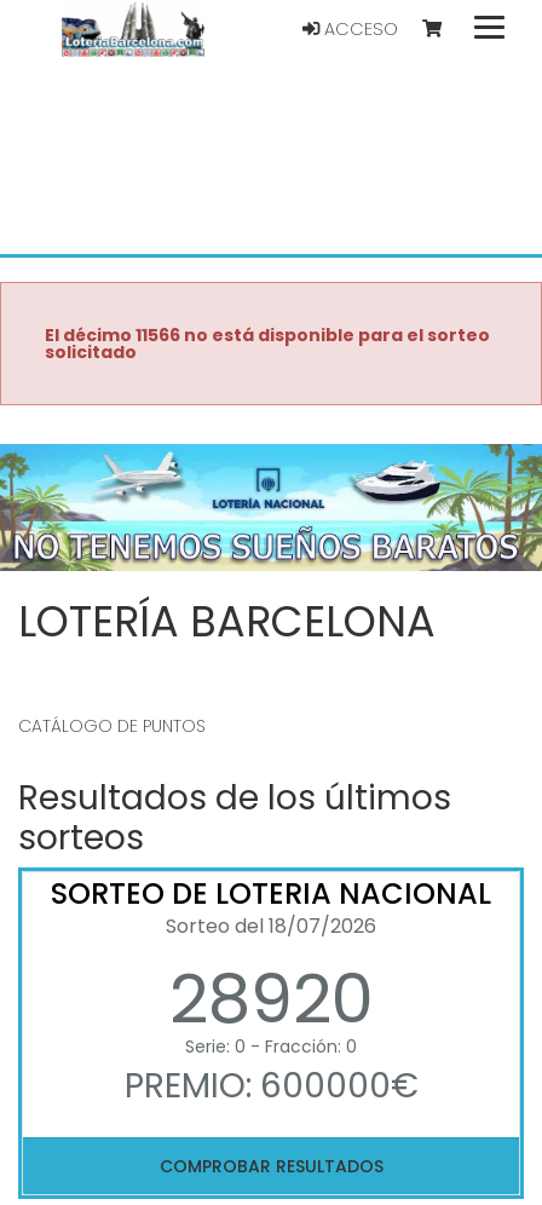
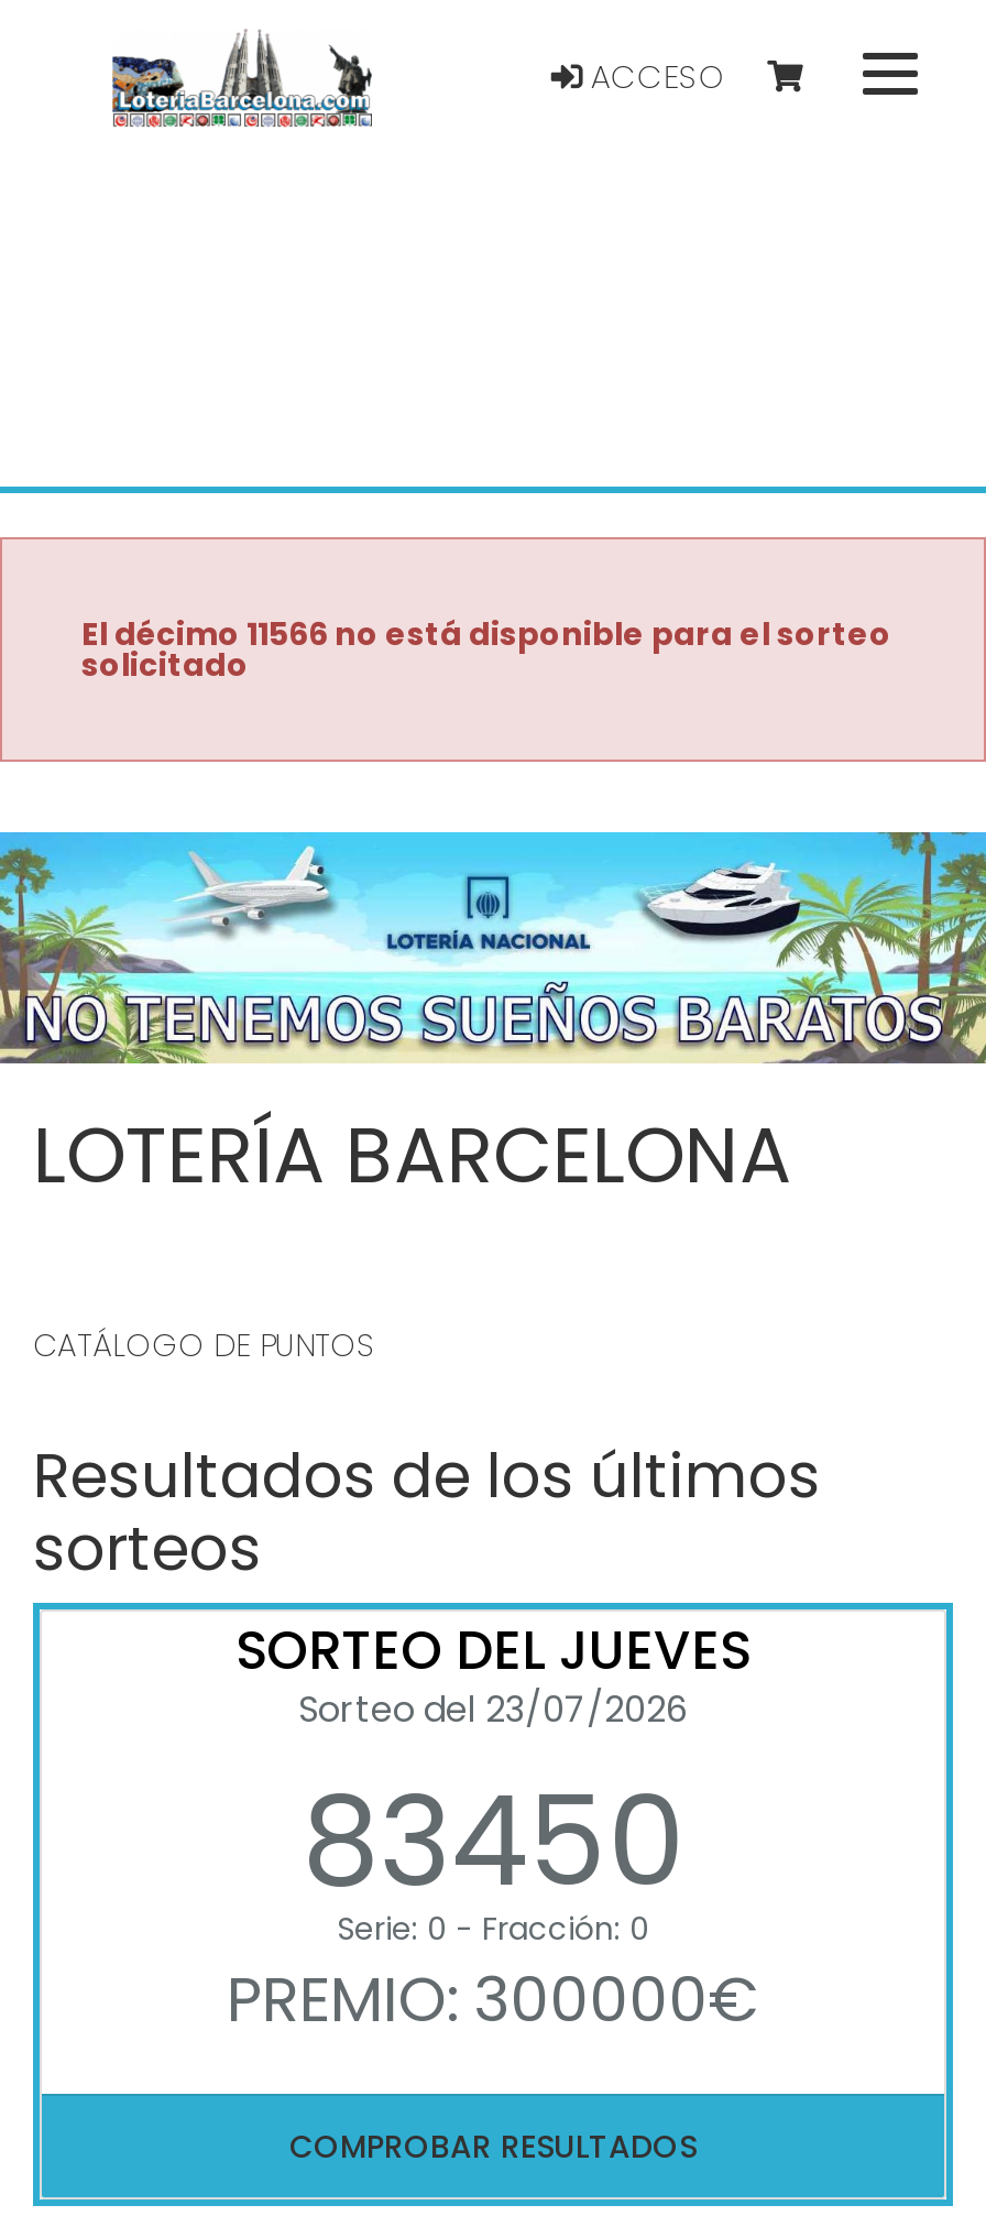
- SORTEO DE LOTERIA NACIONAL
- Sorteo del 18/07/2026
- 28920
+ SORTEO DEL JUEVES
+ Sorteo del 23/07/2026
+ 83450

- PREMIO: 600000€
+ PREMIO: 300000€
